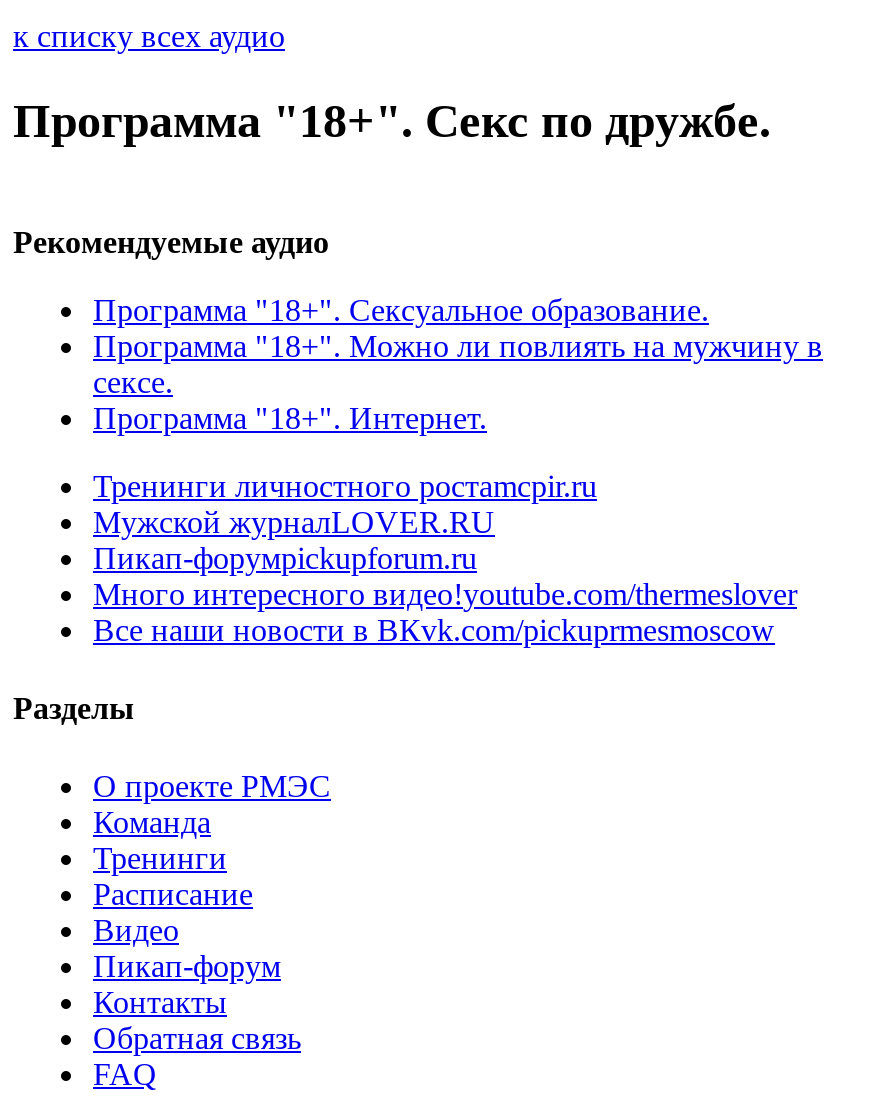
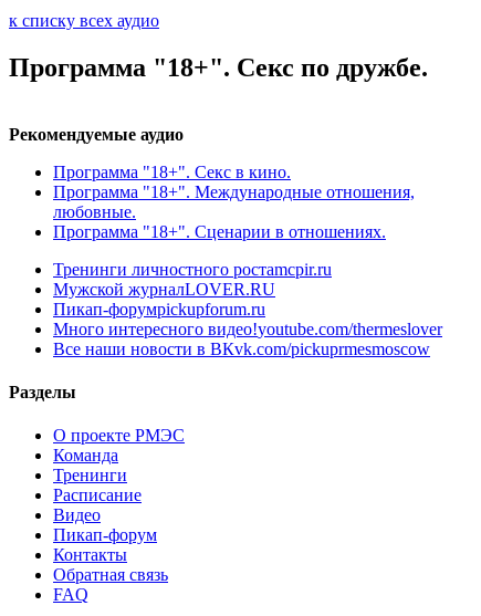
- Программа "18+". Сексуальное образование.
- Программа "18+". Можно ли повлиять на мужчину в
- сексе.
- Программа "18+". Интернет.
+ Программа "18+". Секс в кино.
+ Программа "18+". Международные отношения,
+ любовные.
+ Программа "18+". Сценарии в отношениях.
